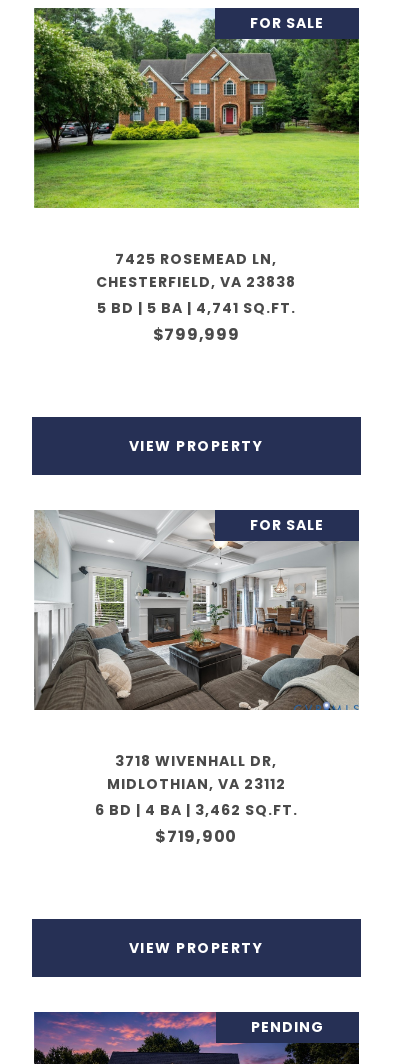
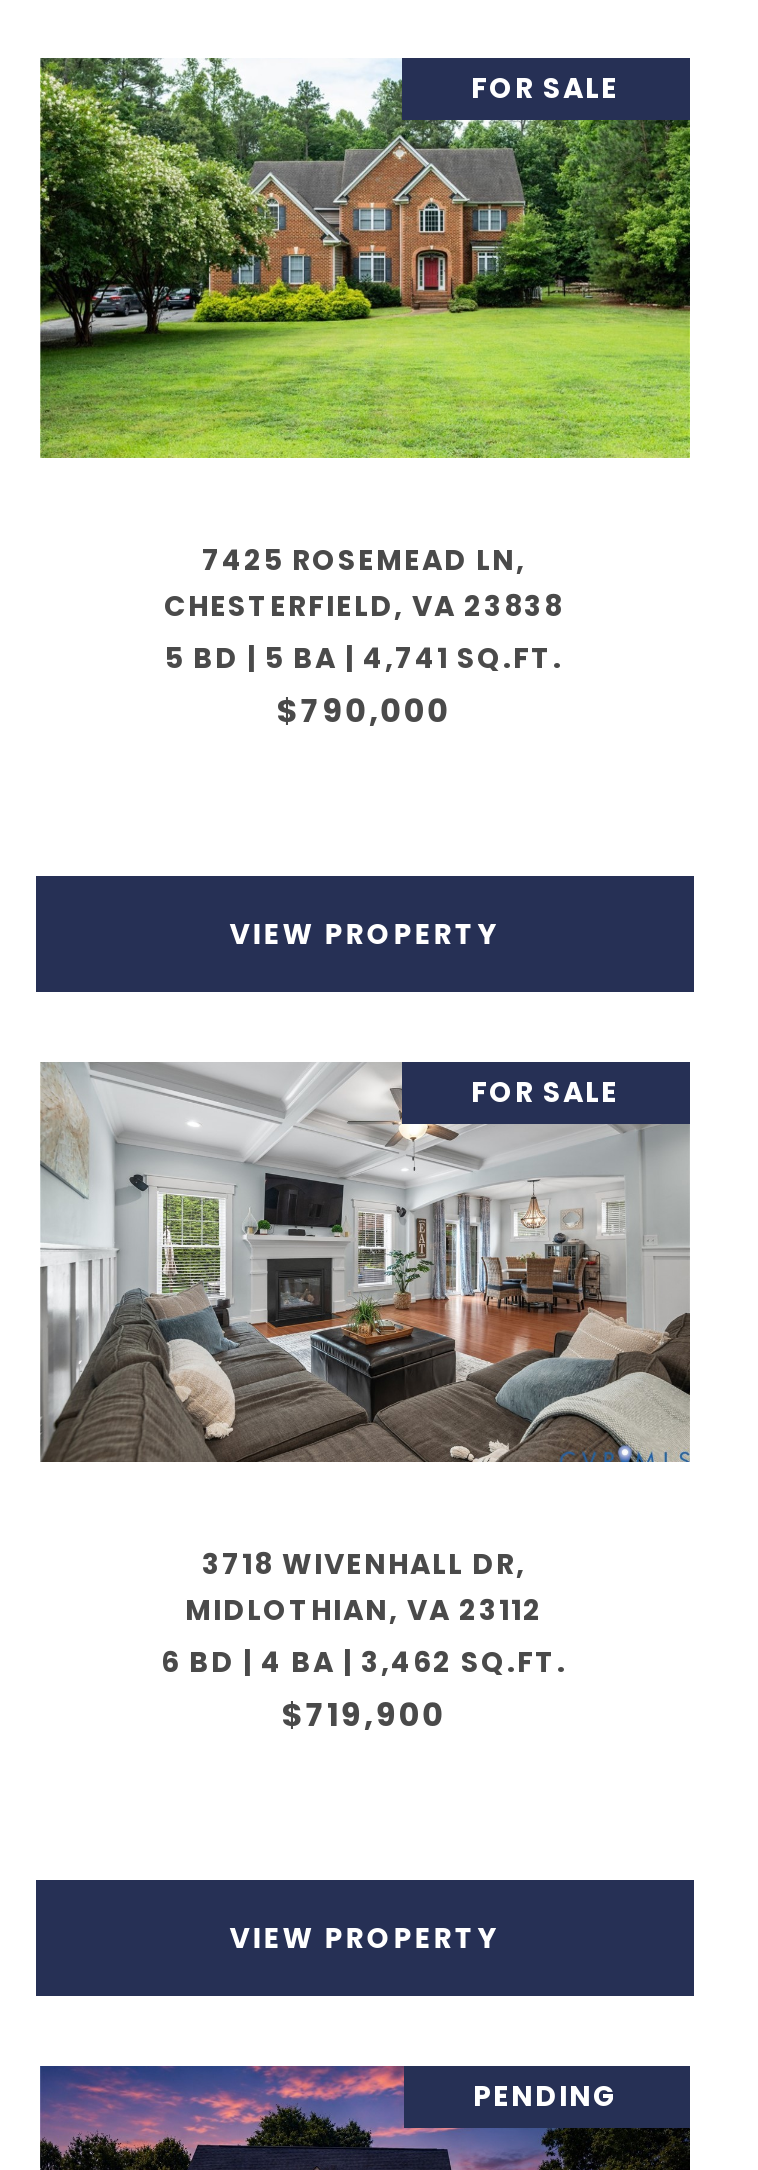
- $799,999
+ $790,000
